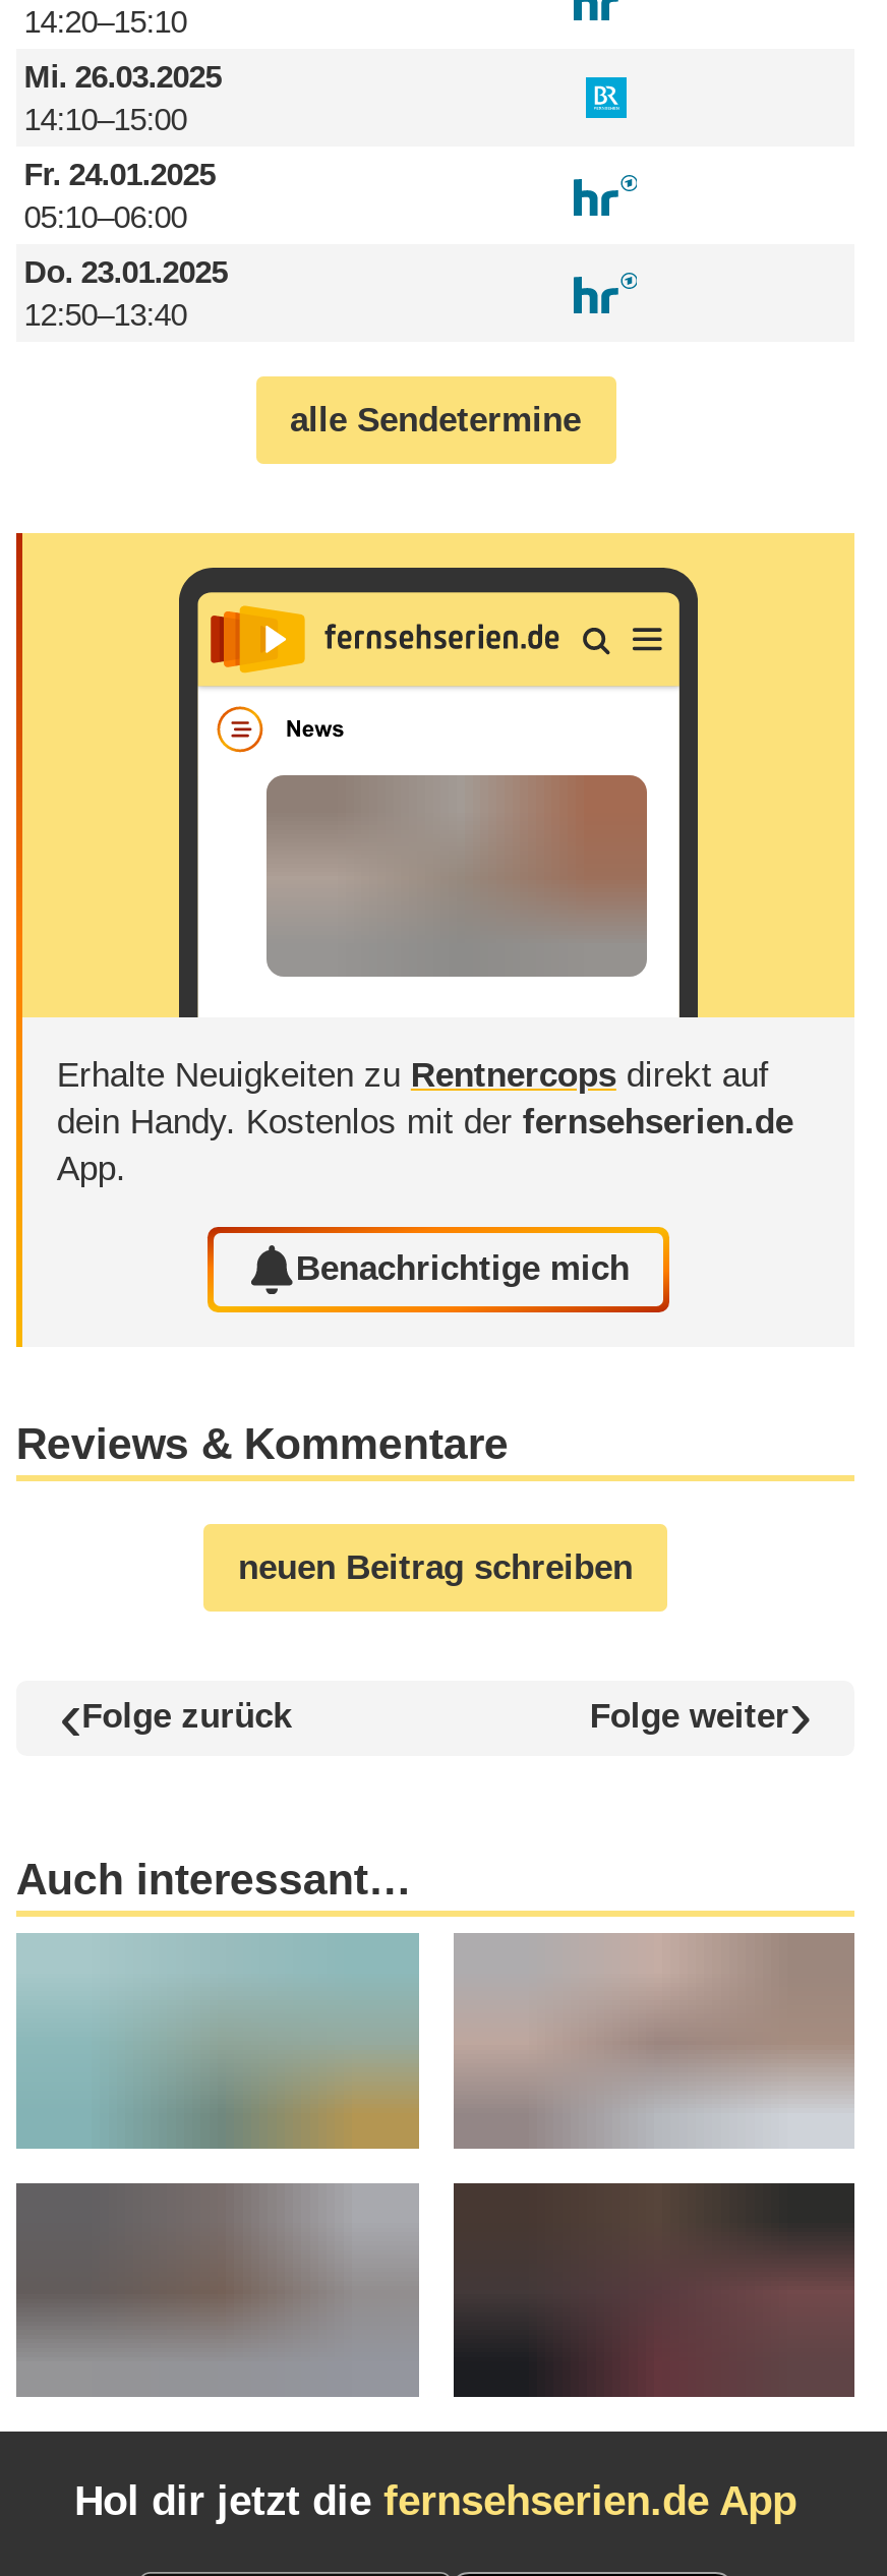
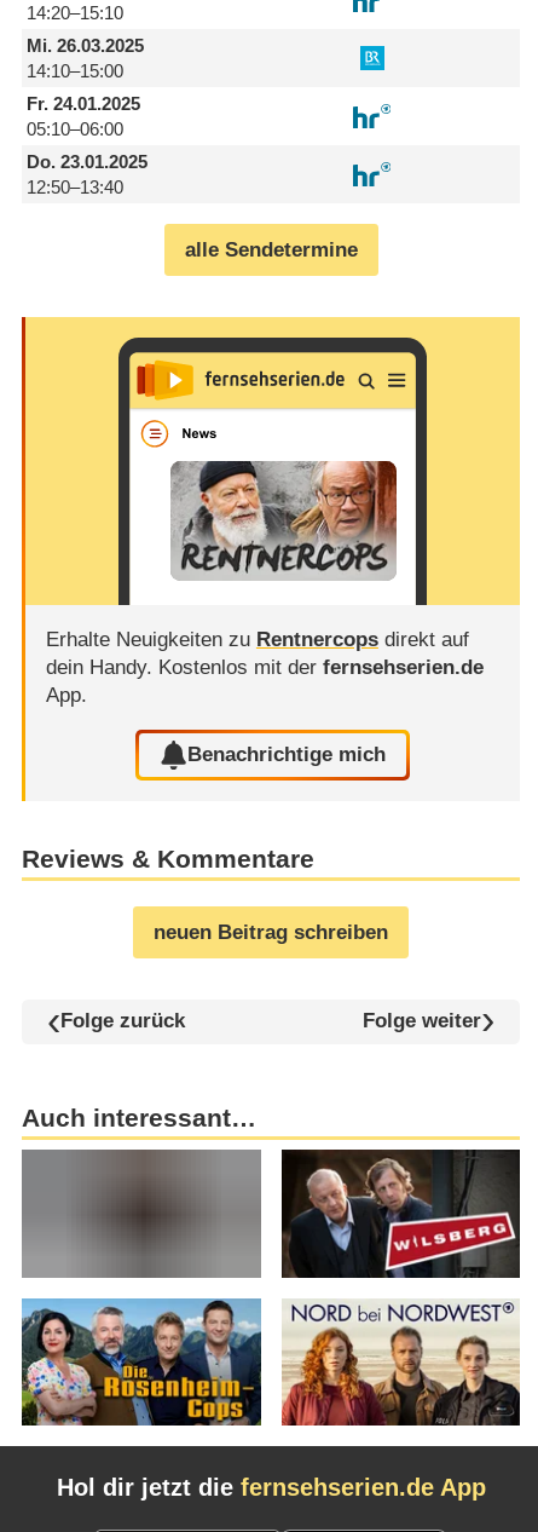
- [image]
+ [image]

- [image]
+ [image]

- [image]
+ [image]

- [image]
+ [image]

- [image]
+ [image]
